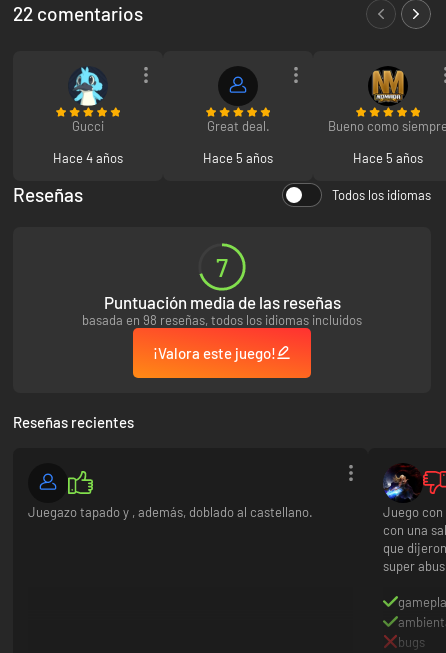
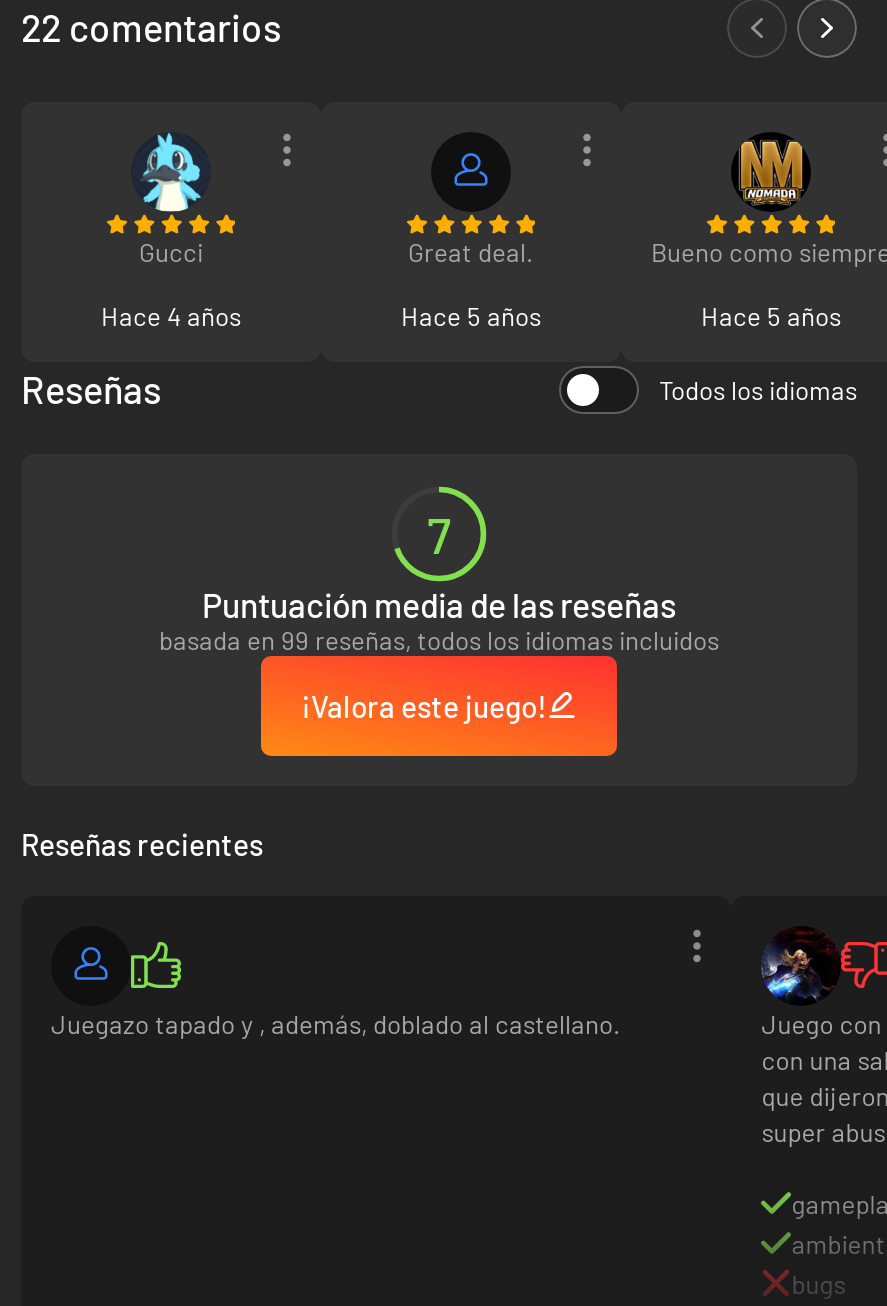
- basada en 98 reseñas, todos los idiomas incluidos
+ basada en 99 reseñas, todos los idiomas incluidos
